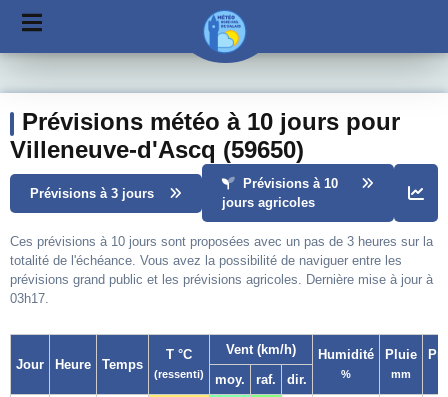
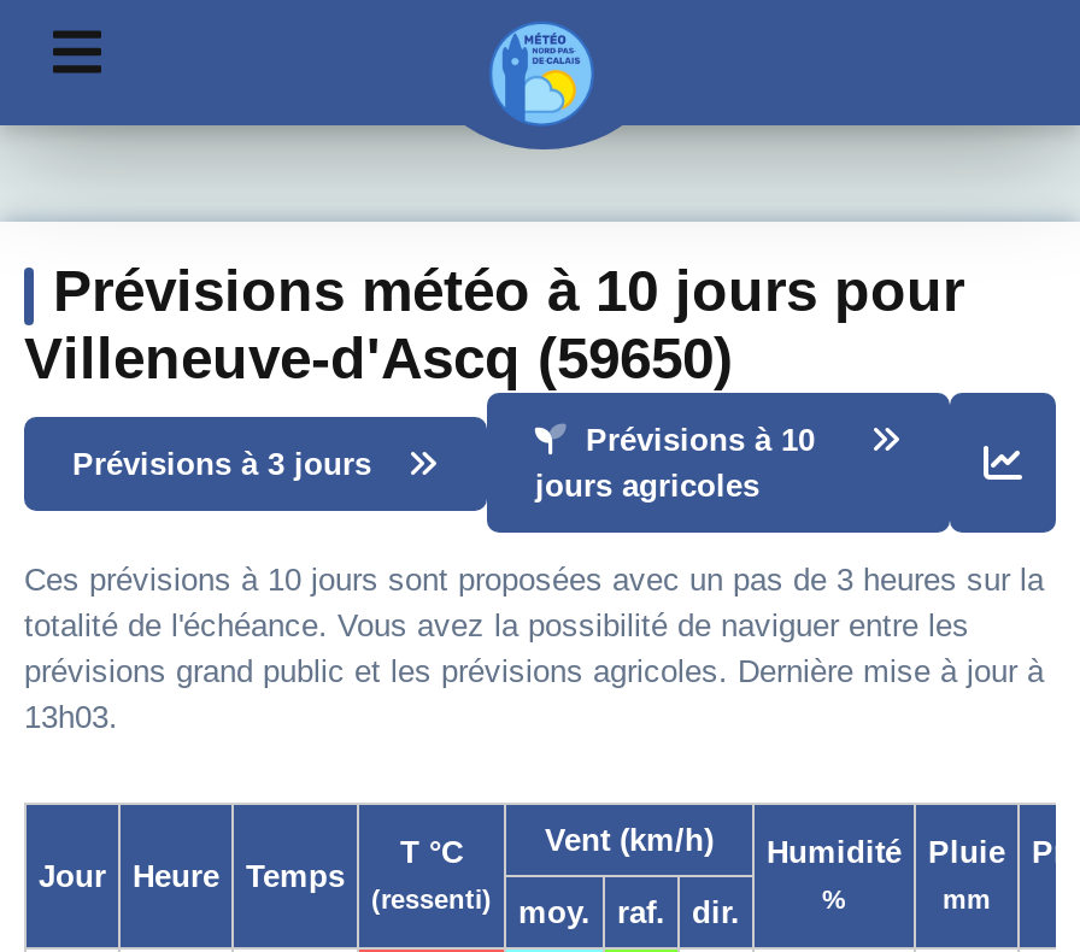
- 03h17.
+ 13h03.
